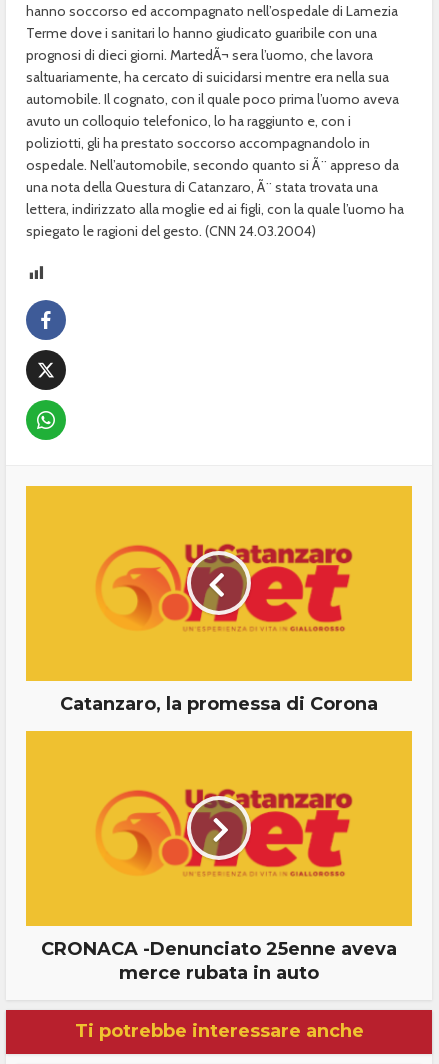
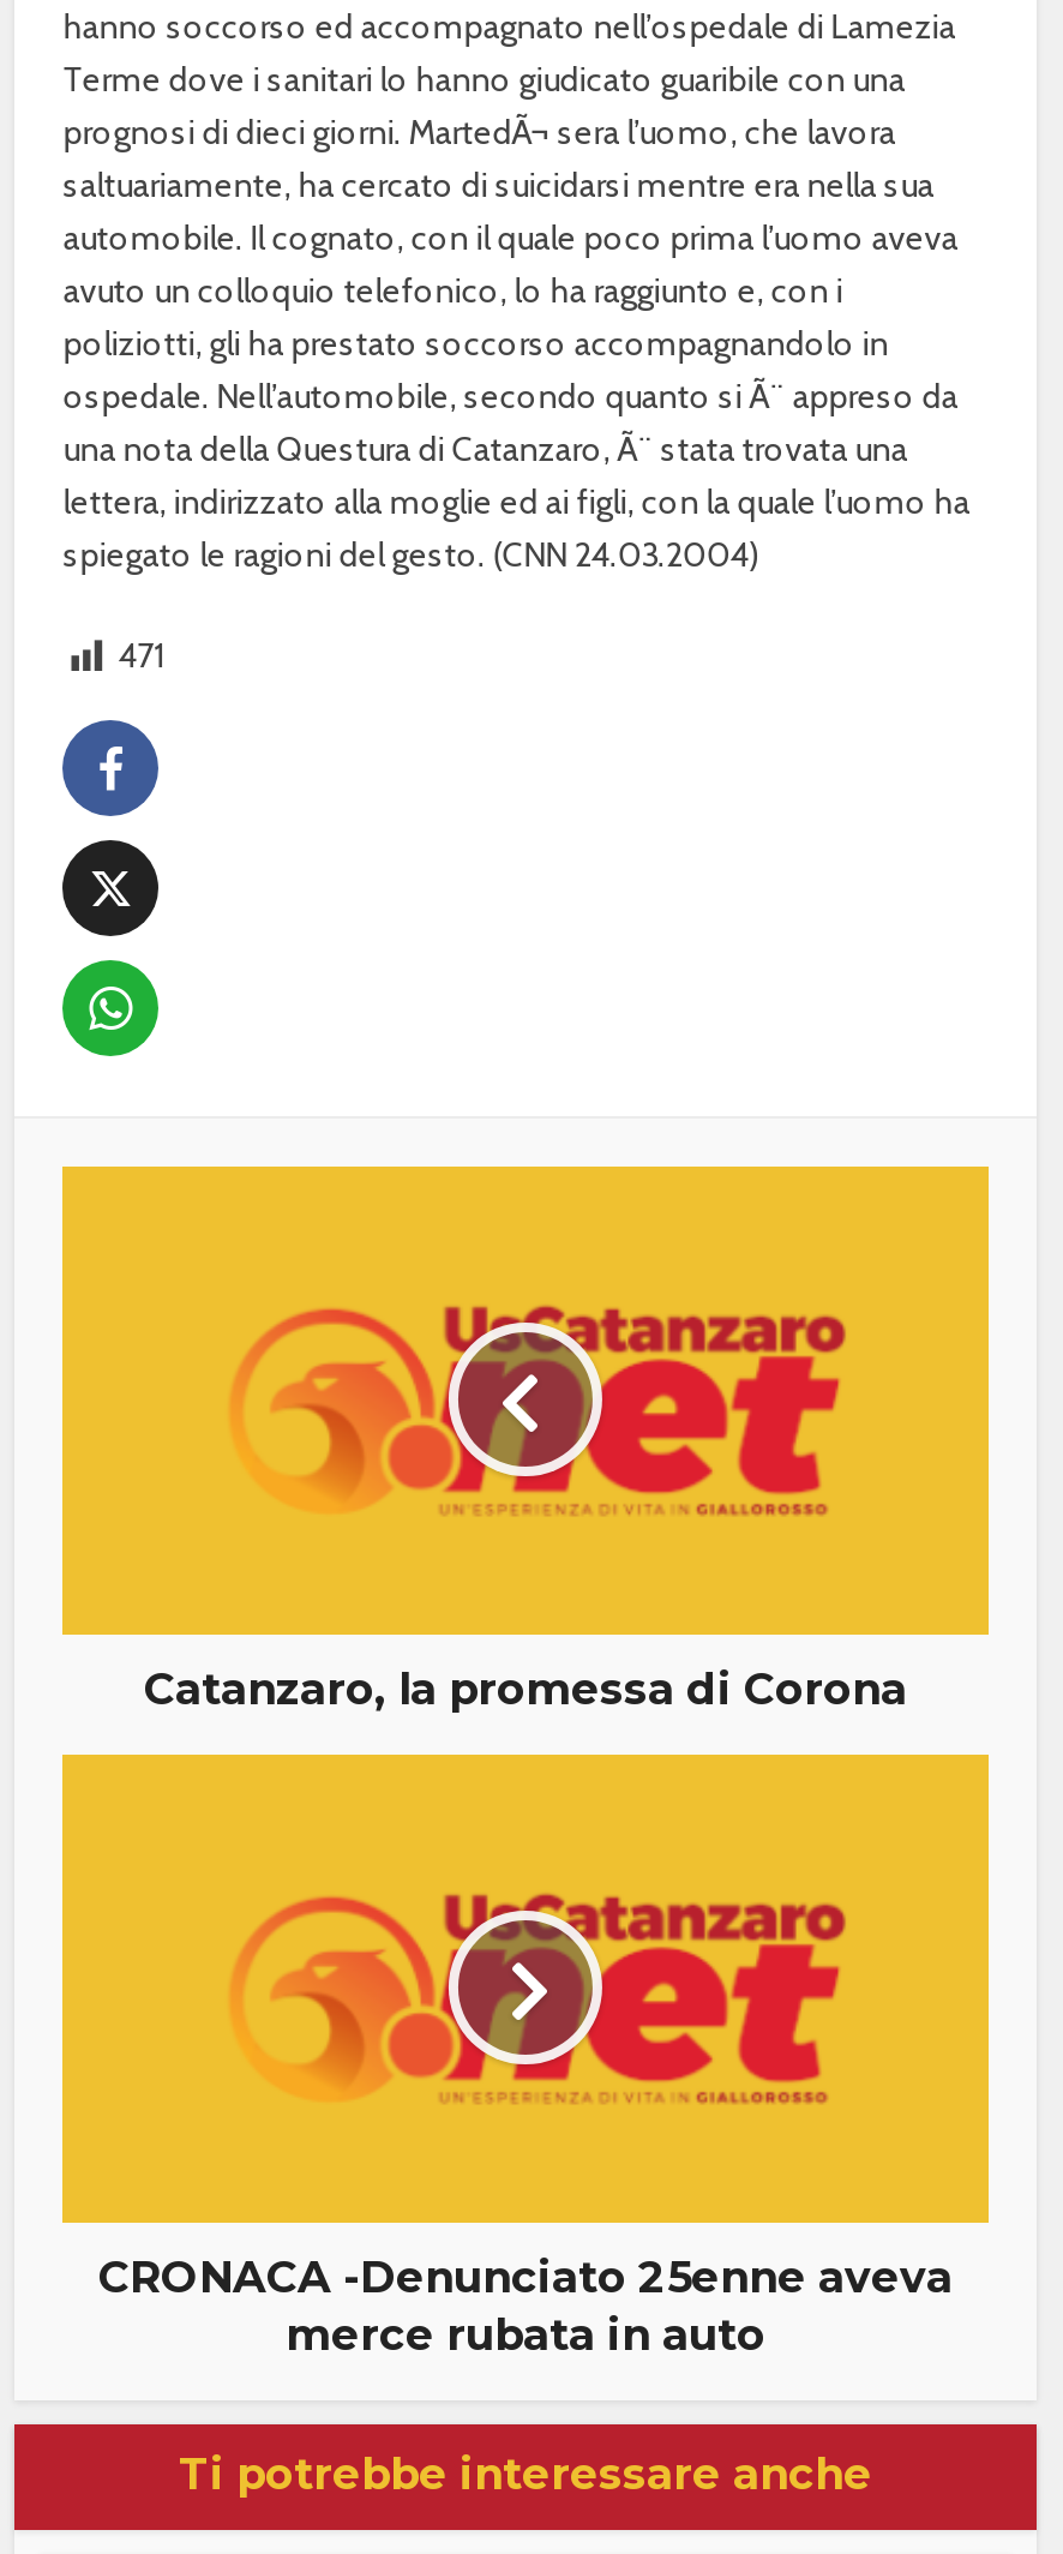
+ 471
